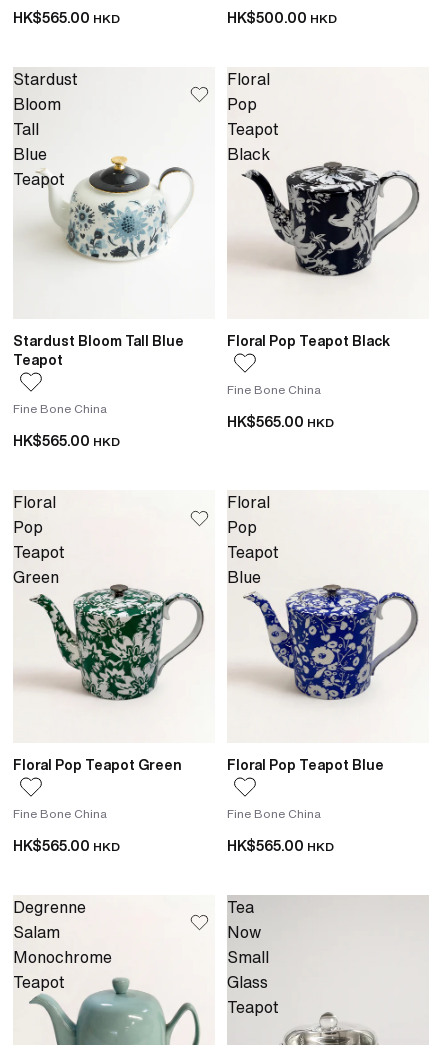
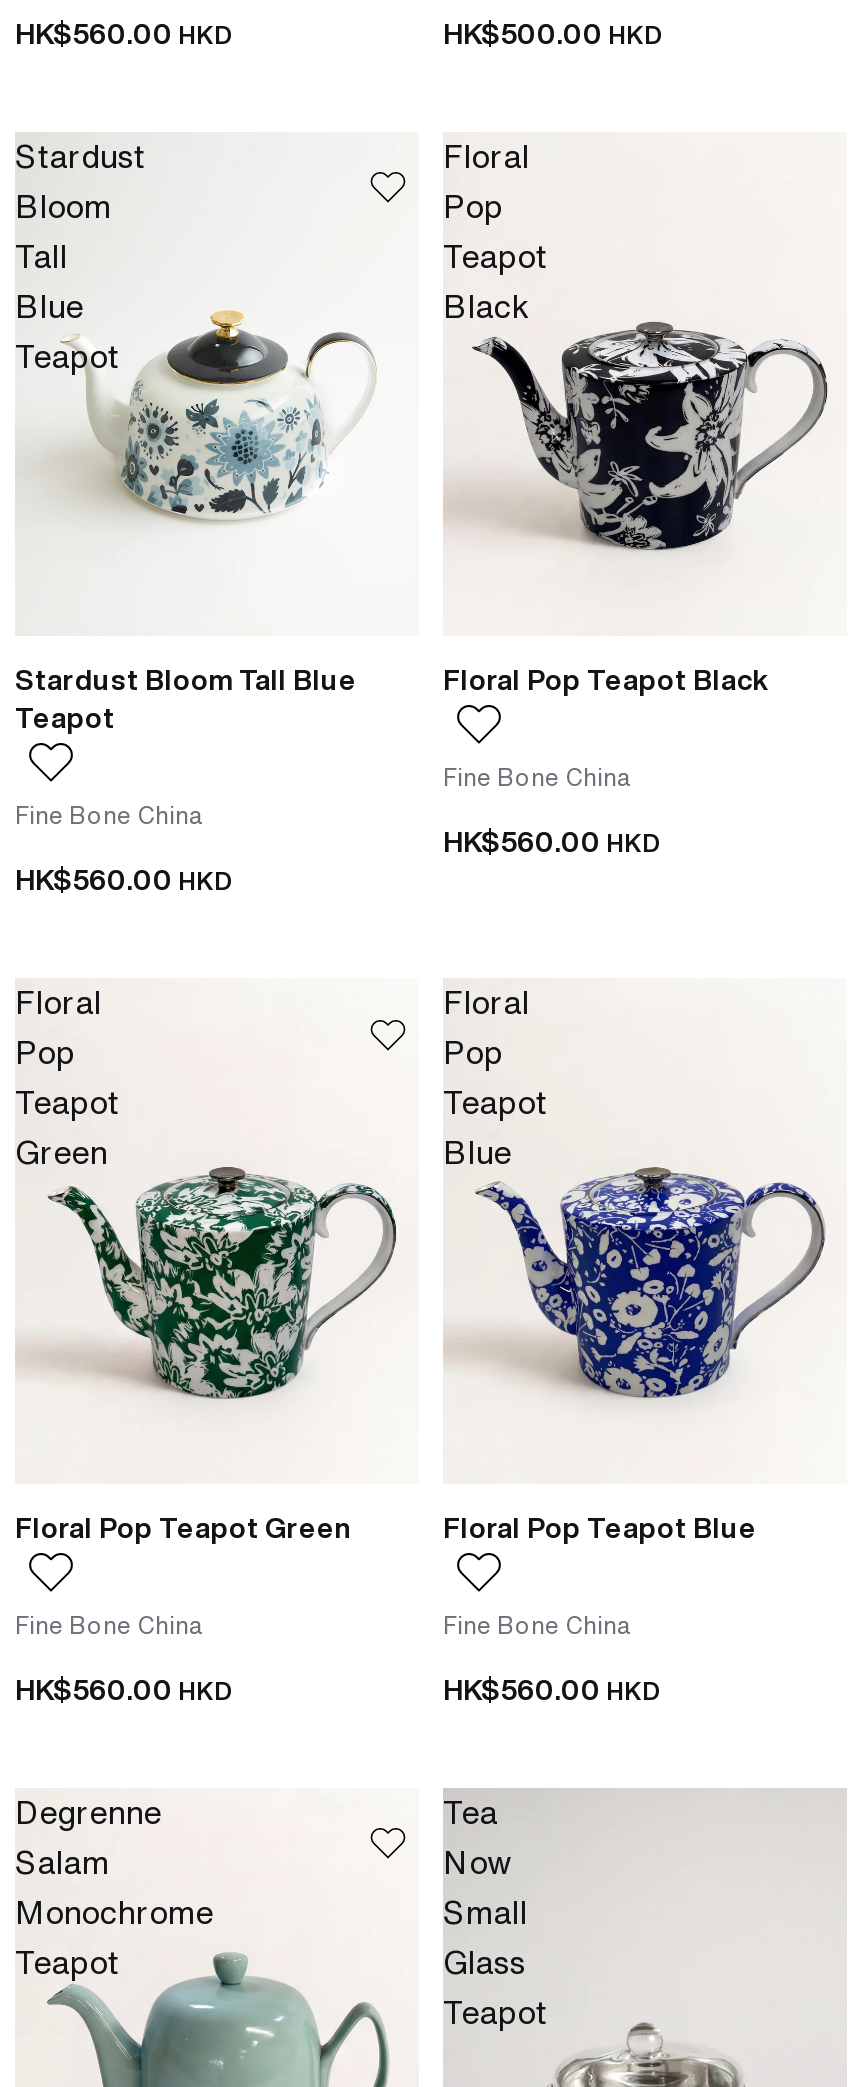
- HK$565.00 HKD
+ HK$560.00 HKD

- HK$565.00 HKD
+ HK$560.00 HKD

- HK$565.00 HKD
+ HK$560.00 HKD

- HK$565.00 HKD
+ HK$560.00 HKD

- HK$565.00 HKD
+ HK$560.00 HKD
